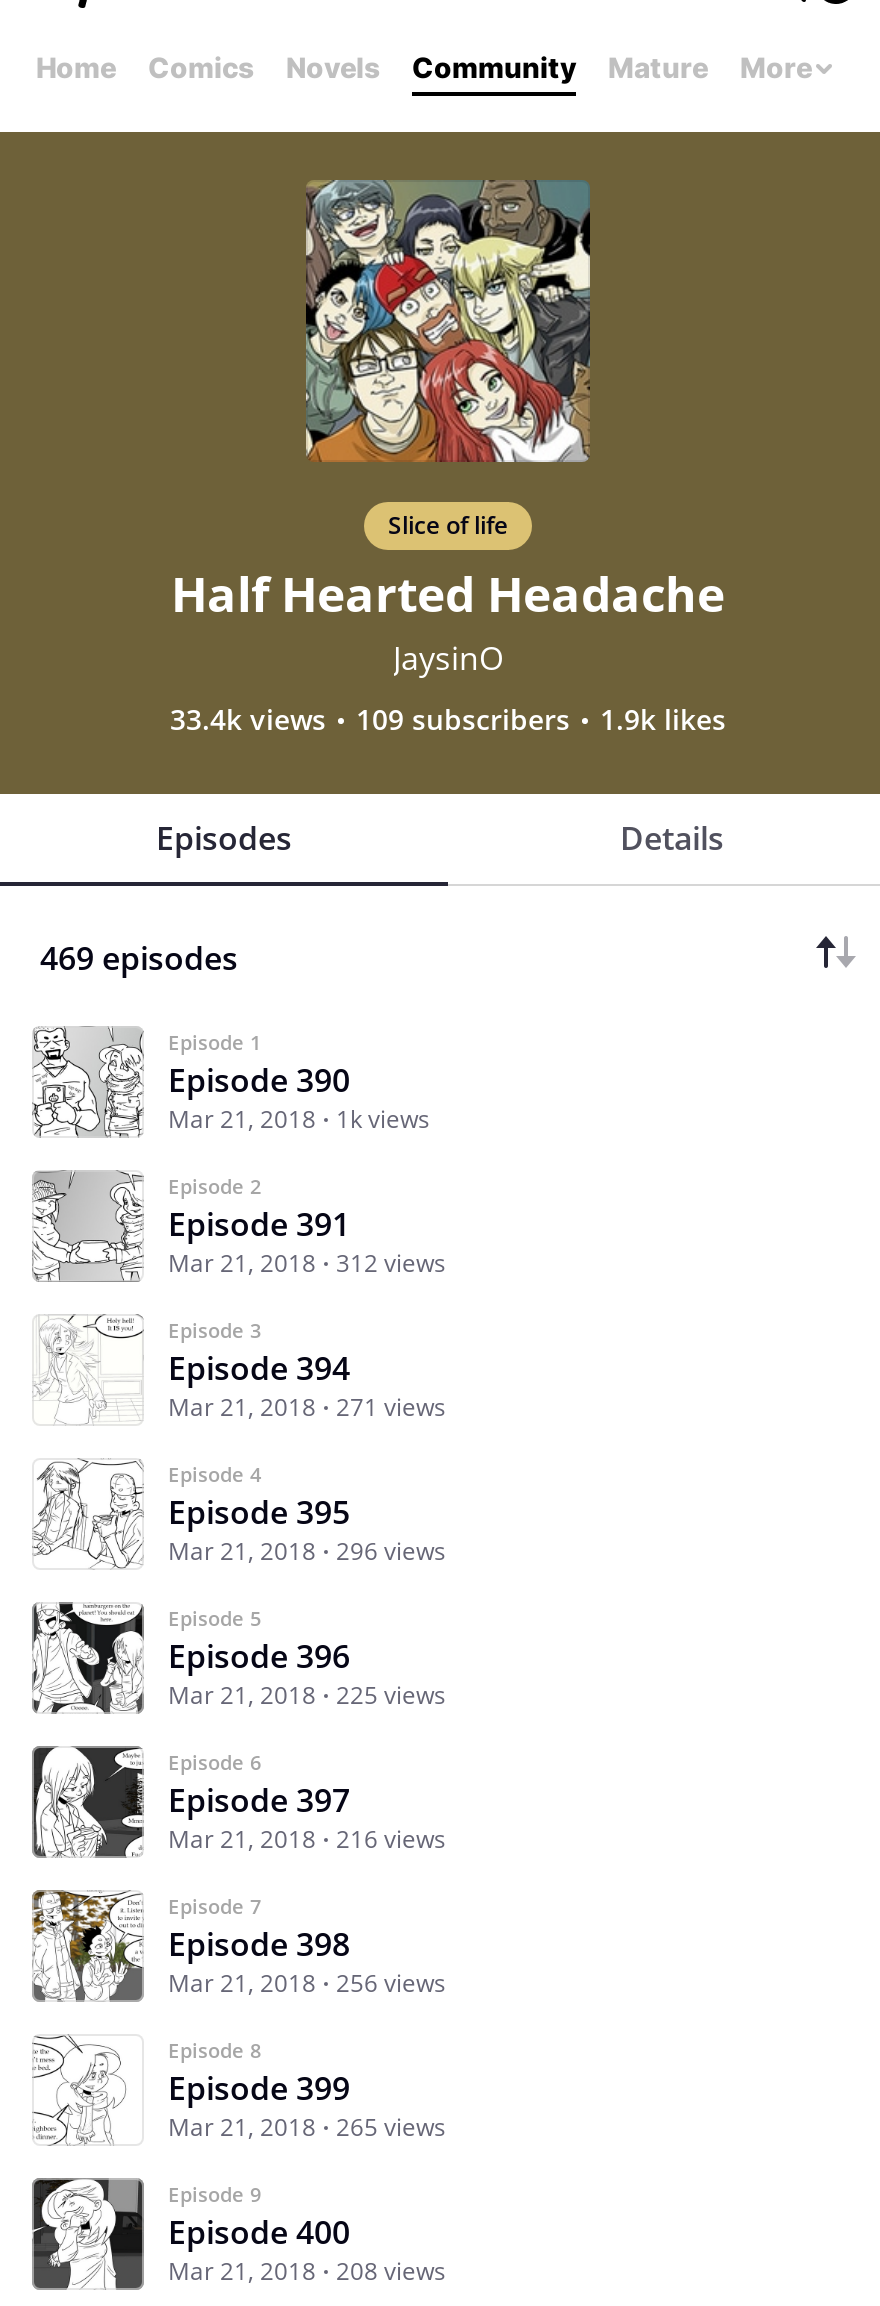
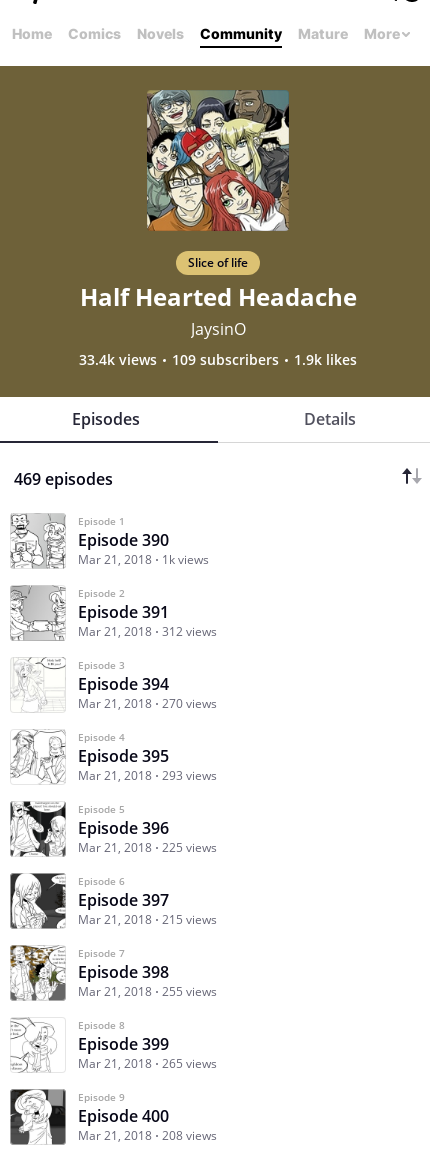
- Mar 21, 2018 271 views
+ Mar 21, 2018 270 views

- Mar 21, 2018 296 views
+ Mar 21, 2018 293 views

- Mar 21, 2018 216 views
+ Mar 21, 2018 215 views

- Mar 21, 2018 256 views
+ Mar 21, 2018 255 views
